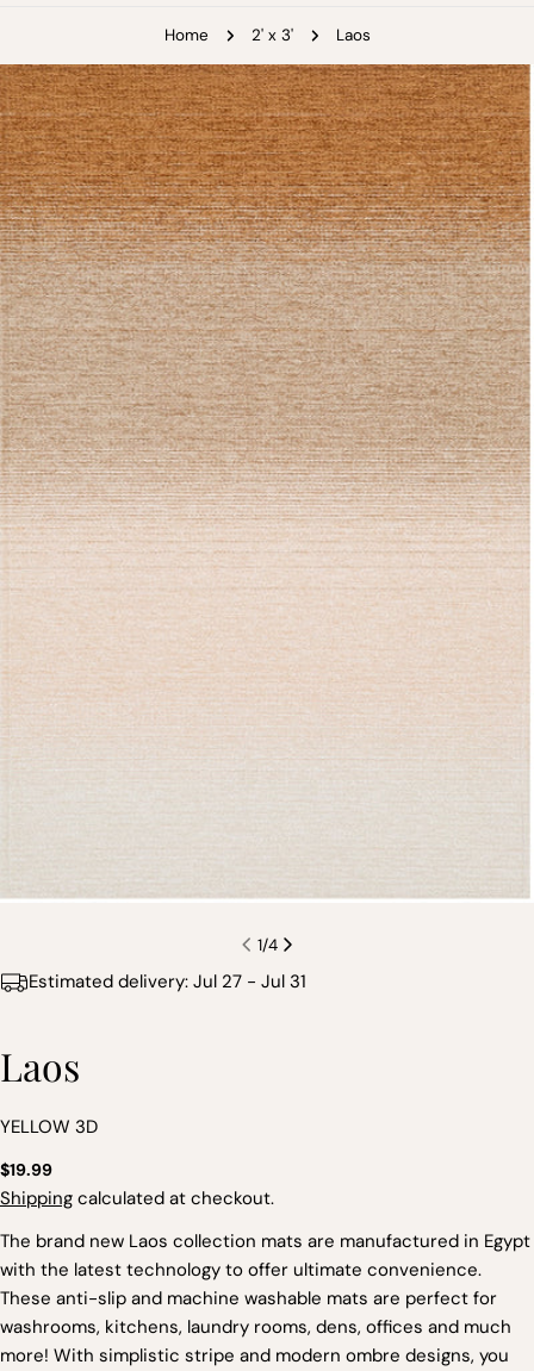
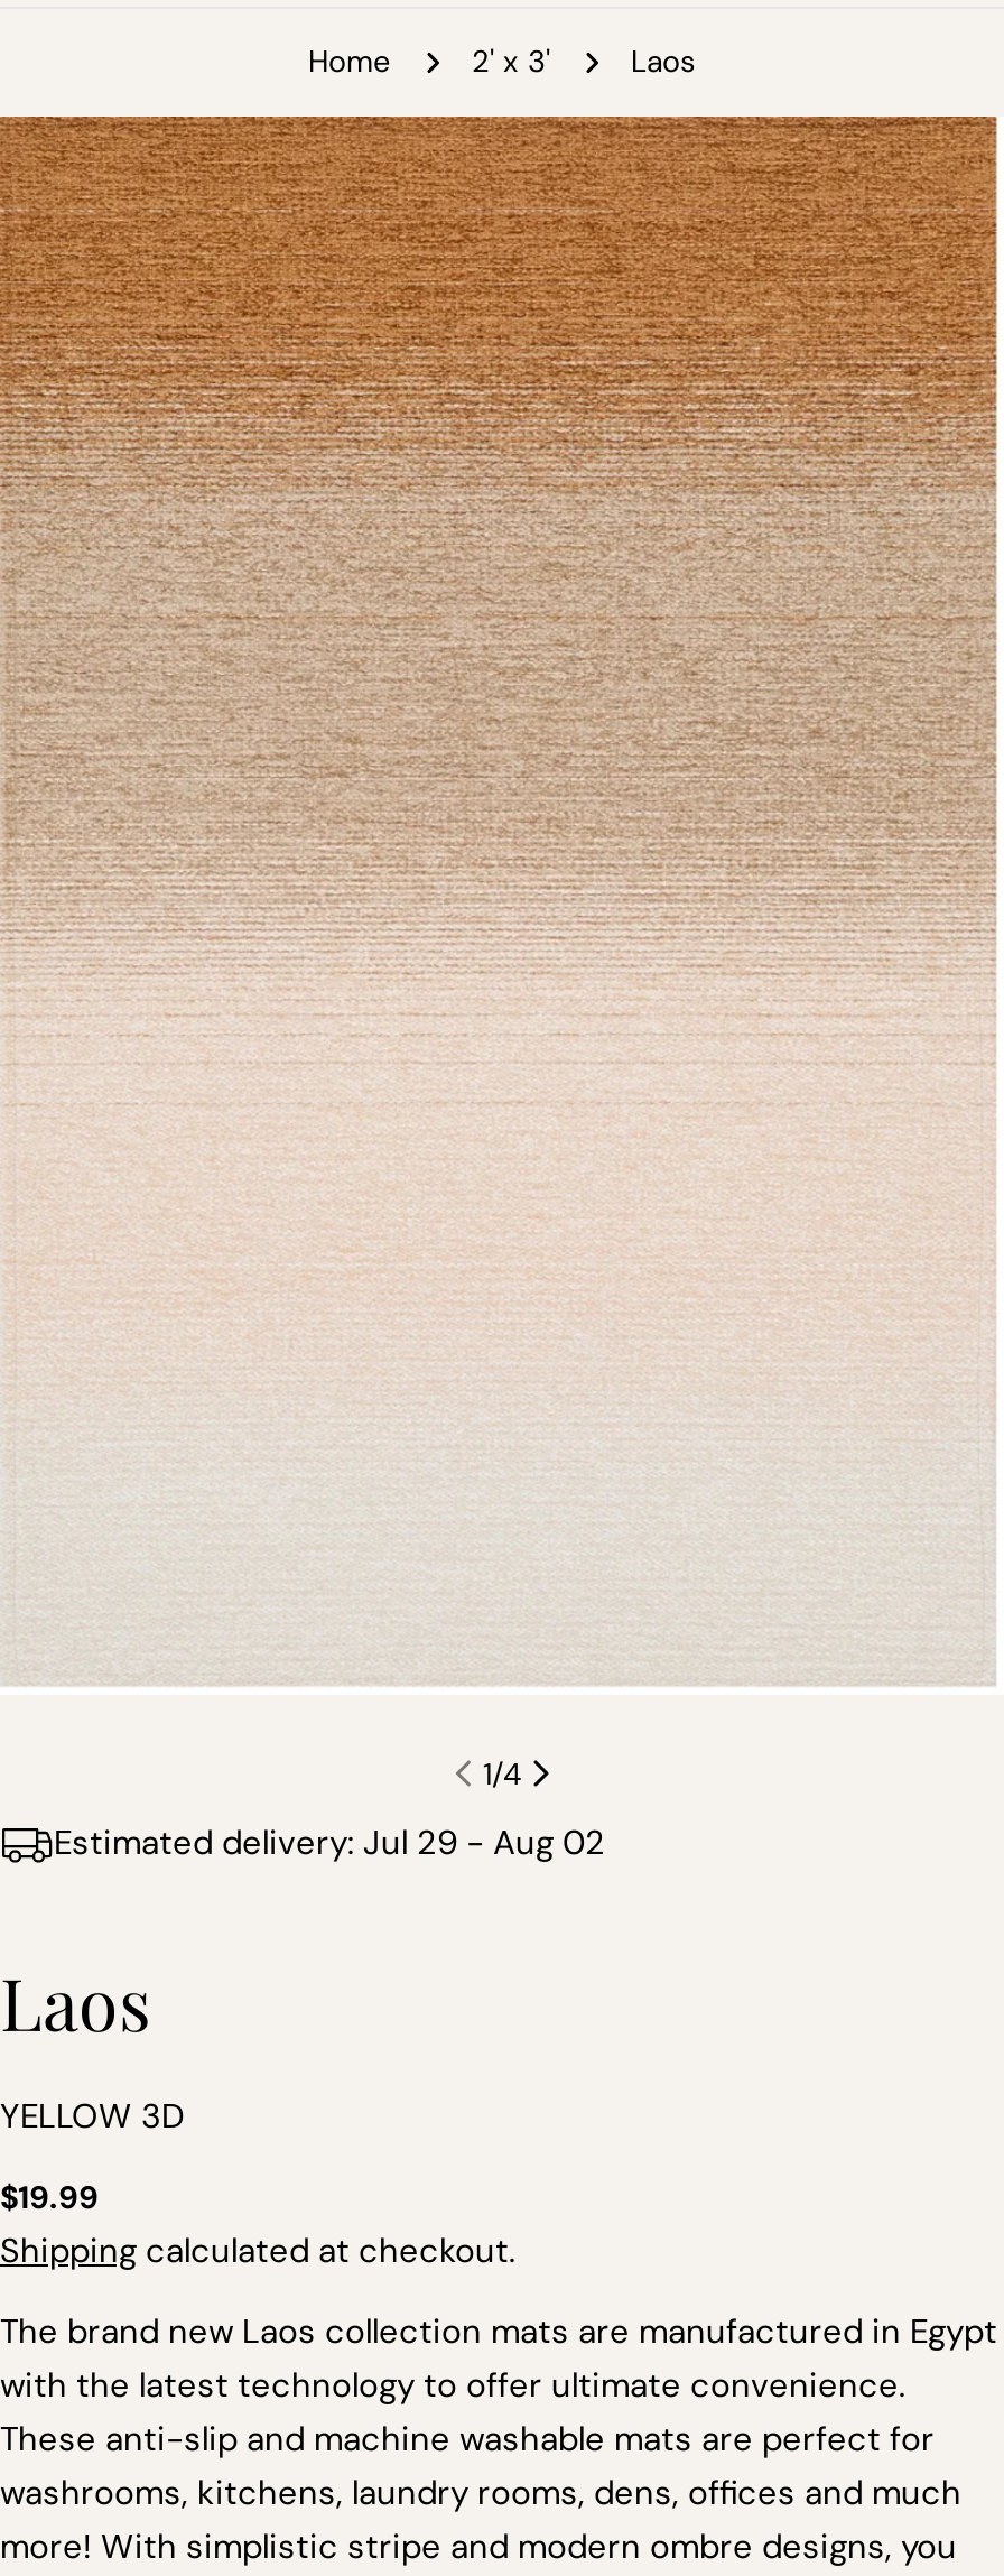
- Estimated delivery: Jul 27 - Jul 31
+ Estimated delivery: Jul 29 - Aug 02
